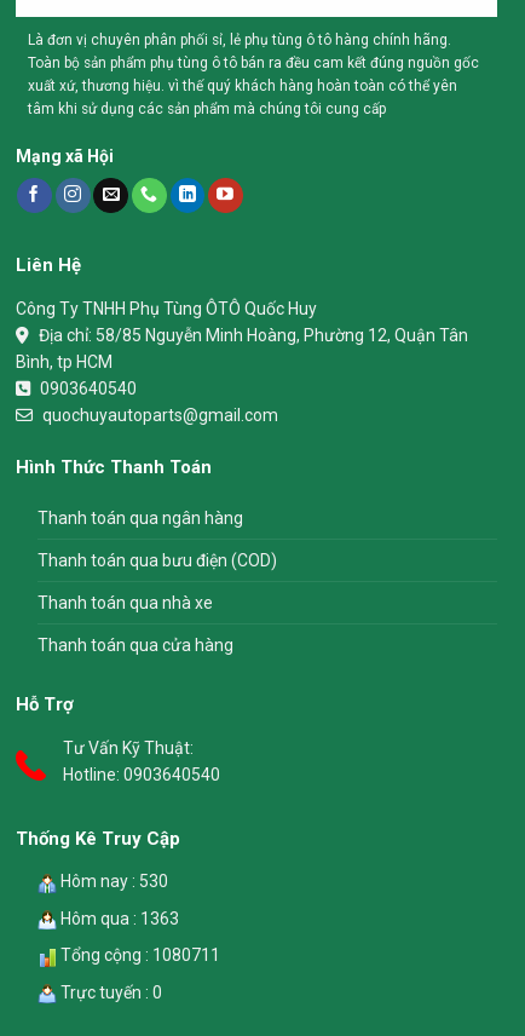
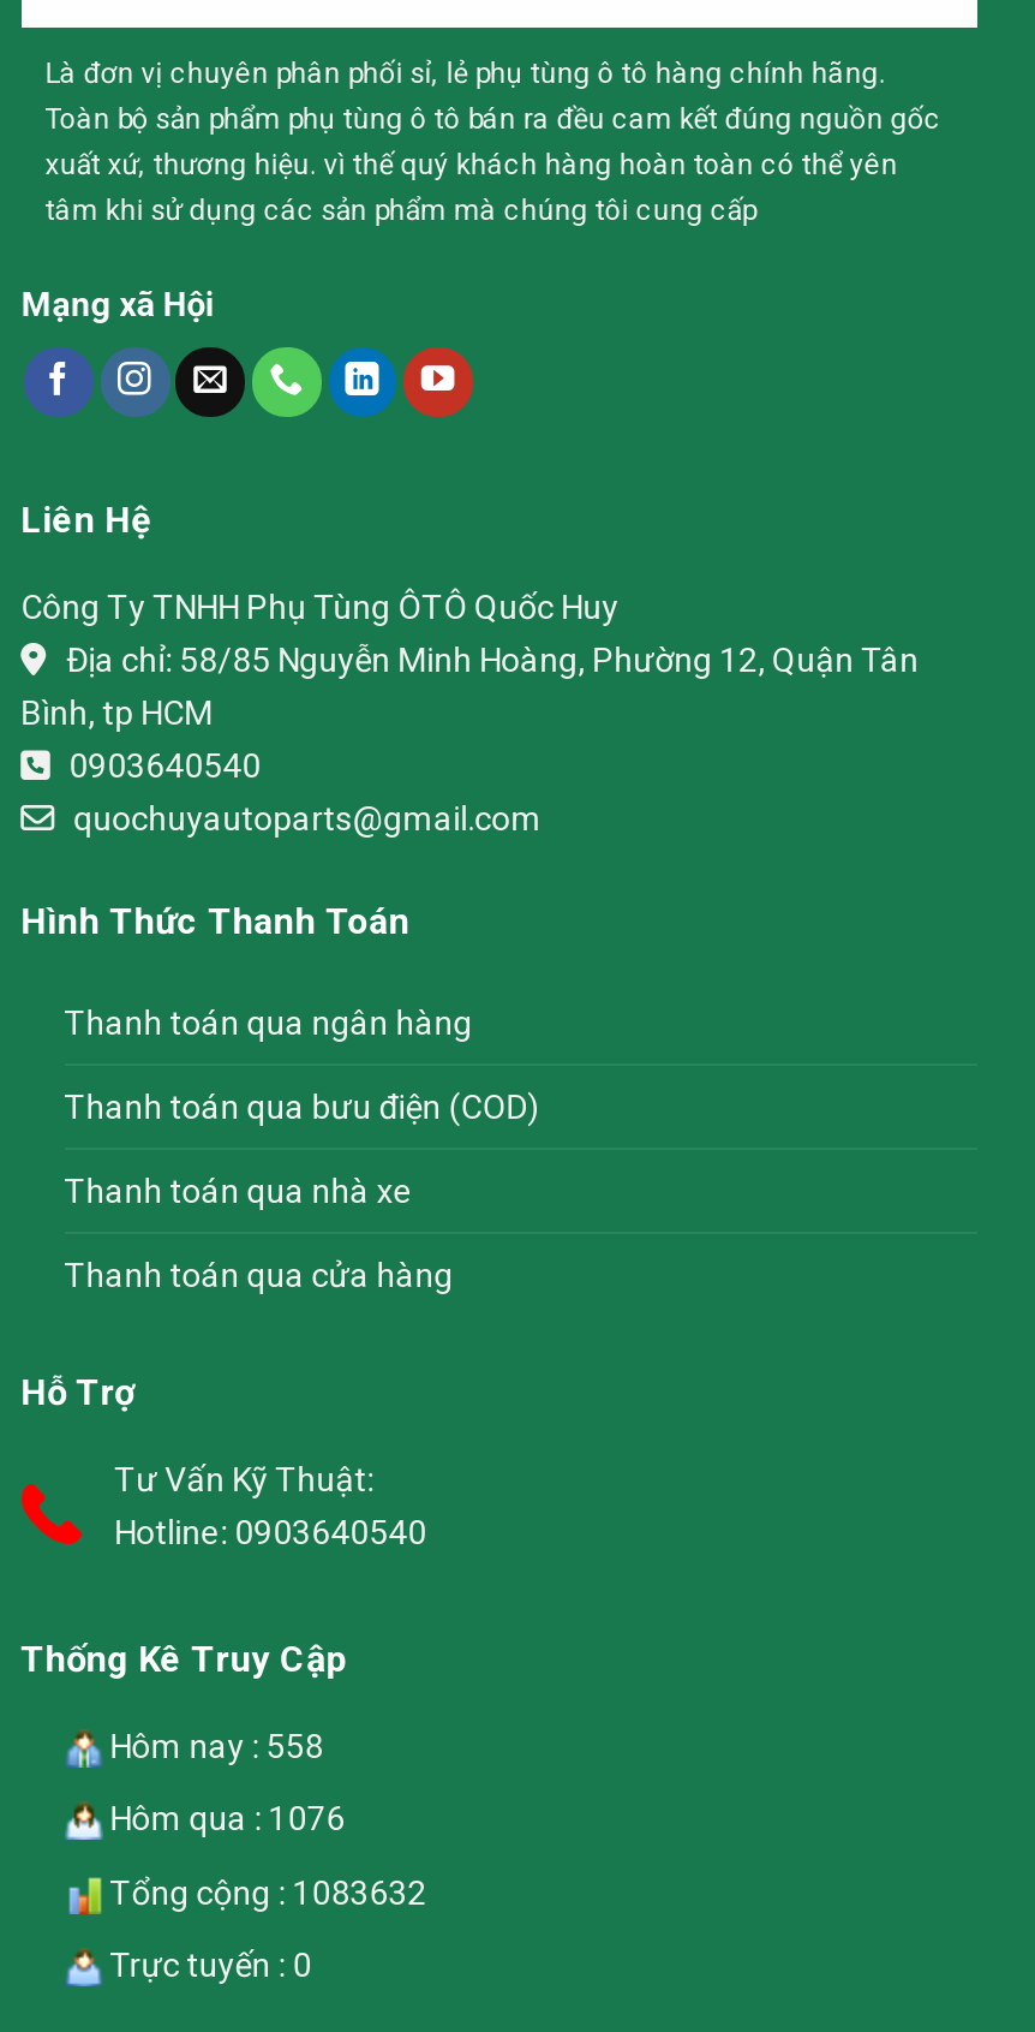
- Hôm nay : 530
+ Hôm nay : 558

- Hôm qua : 1363
+ Hôm qua : 1076

- Tổng cộng : 1080711
+ Tổng cộng : 1083632
